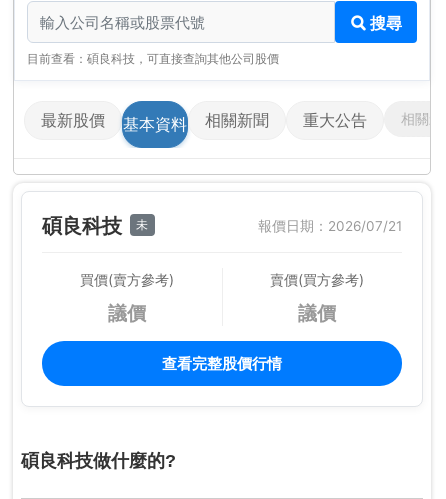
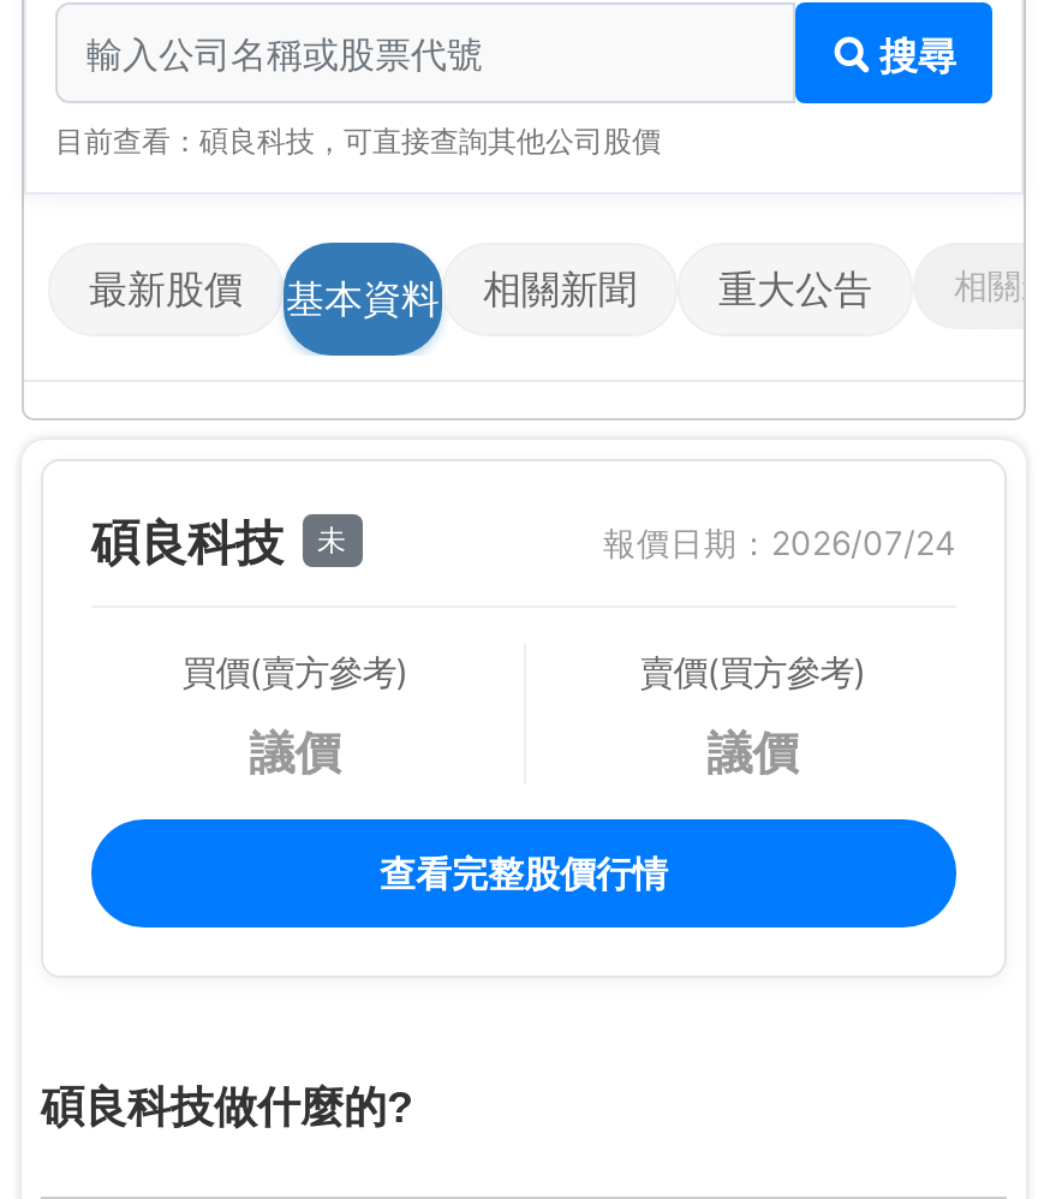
- 報價日期：2026/07/21
+ 報價日期：2026/07/24
